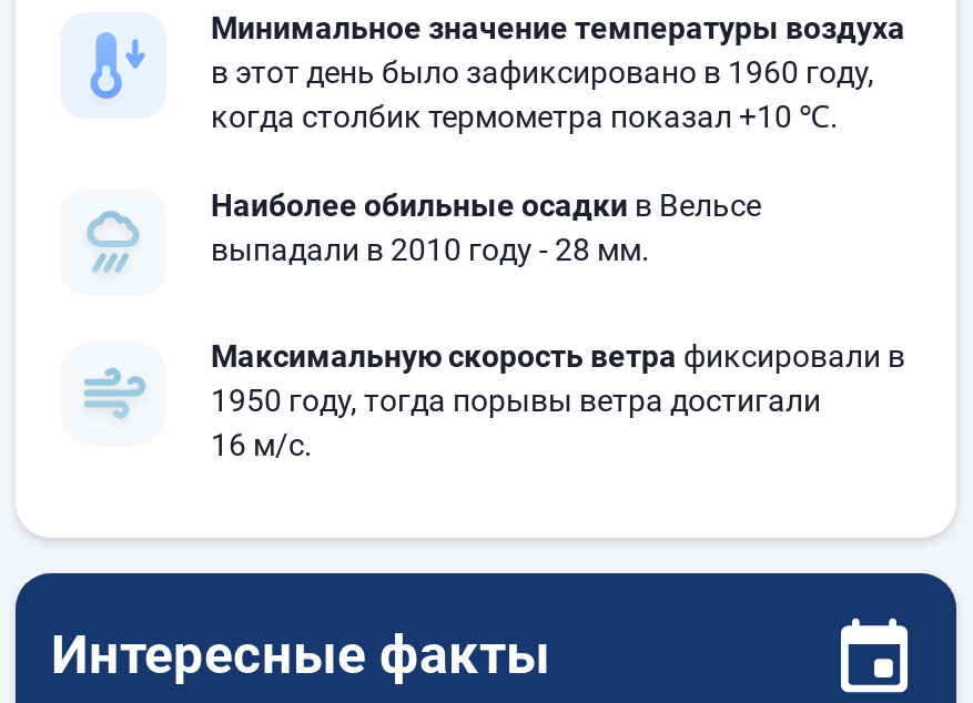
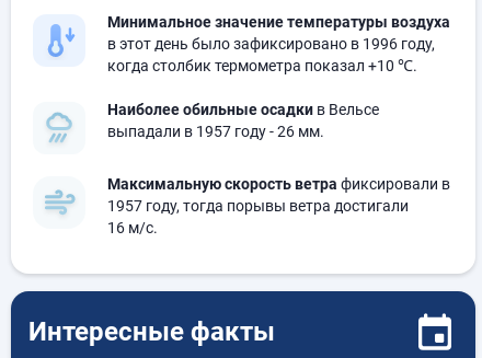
- в этот день было зафиксировано в 1960 году,
+ в этот день было зафиксировано в 1996 году,

- выпадали в 2010 году - 28 мм.
+ выпадали в 1957 году - 26 мм.

- 1950 году, тогда порывы ветра достигали
+ 1957 году, тогда порывы ветра достигали
